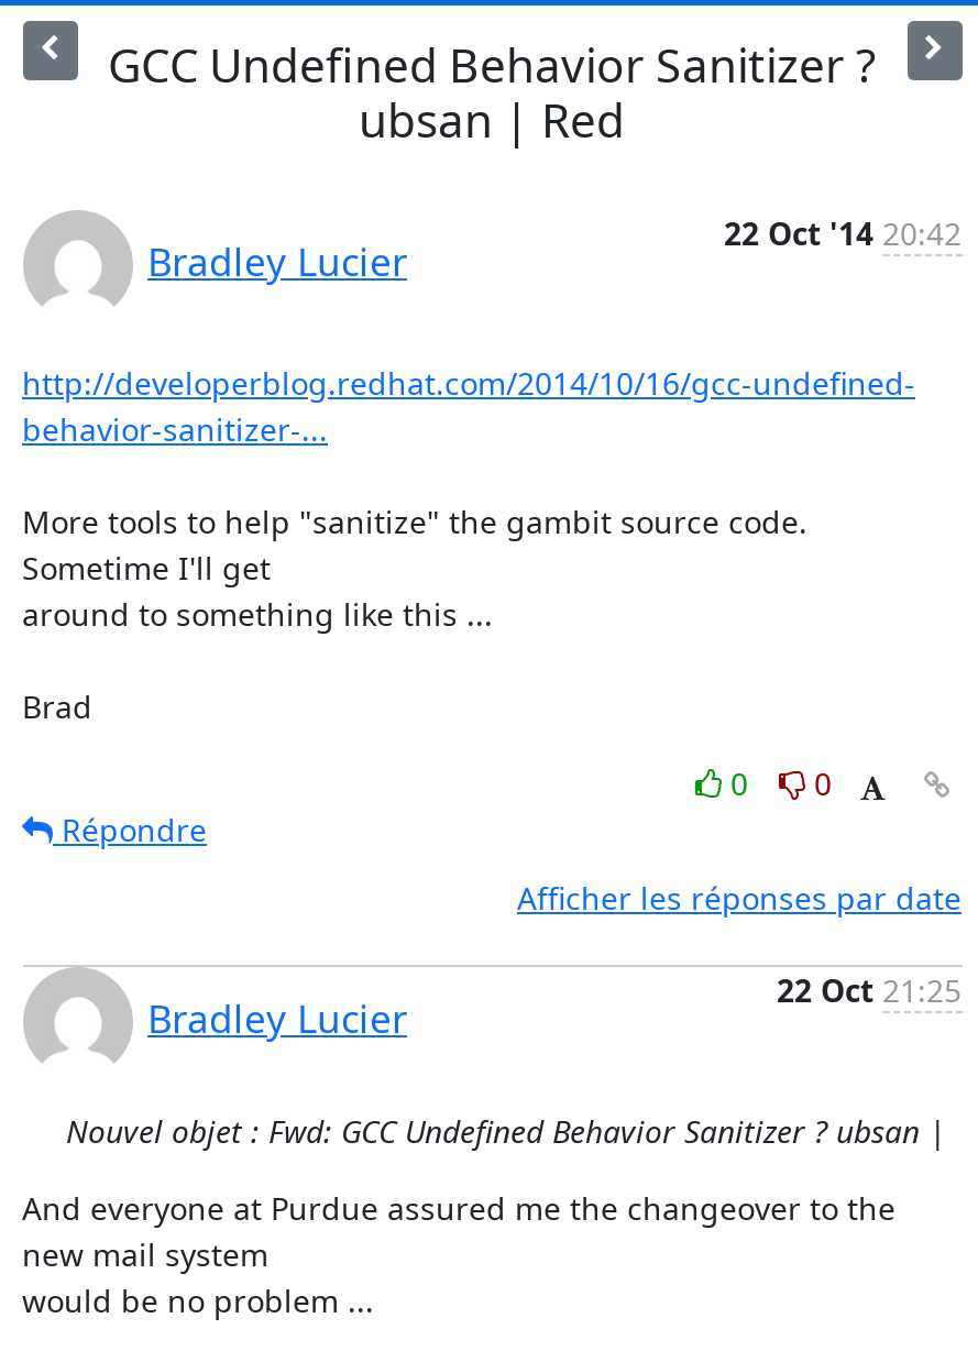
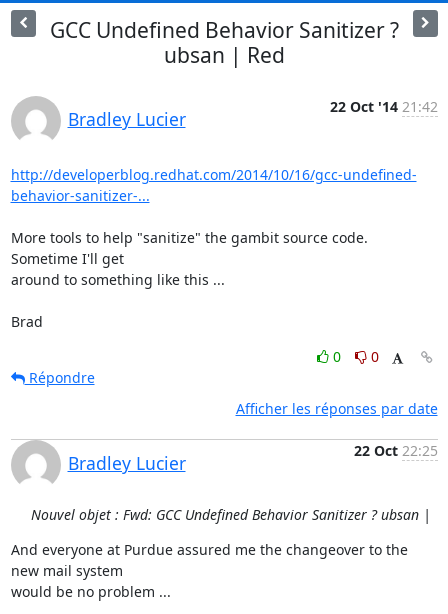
- 22 Oct '14 20:42
+ 22 Oct '14 21:42

- 22 Oct 21:25
+ 22 Oct 22:25
